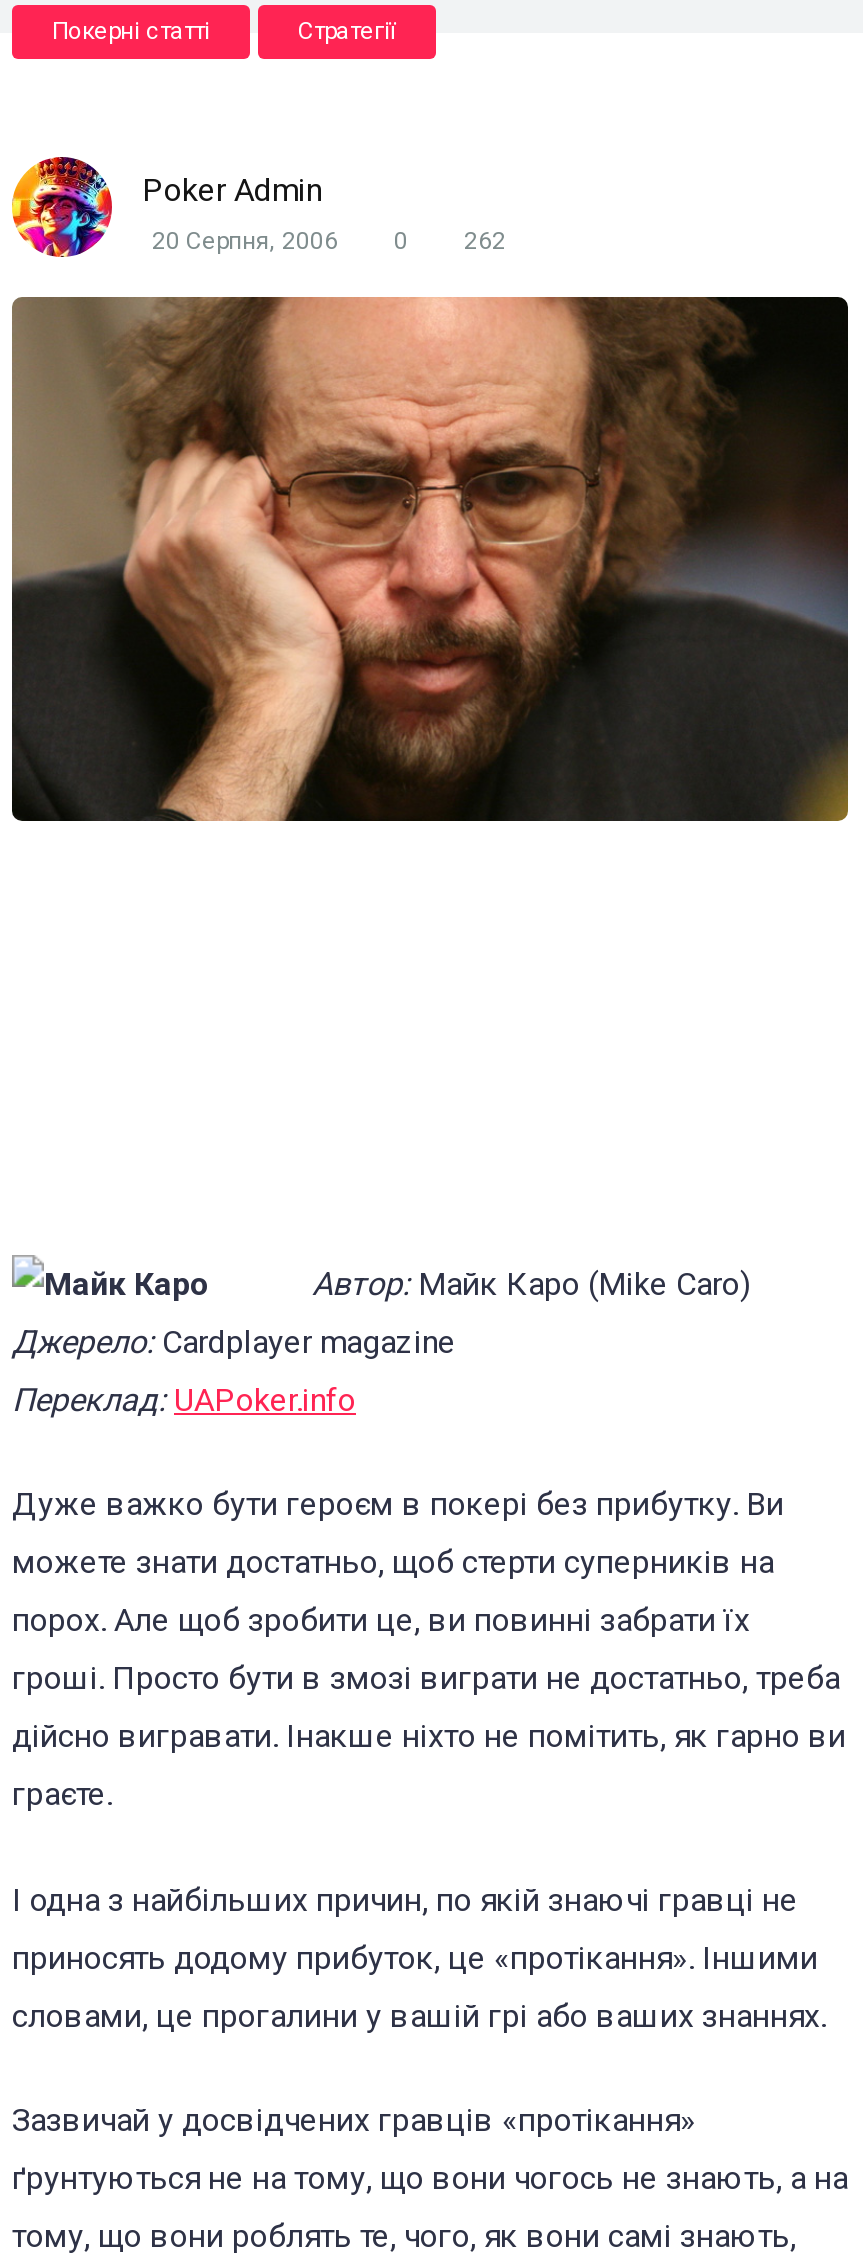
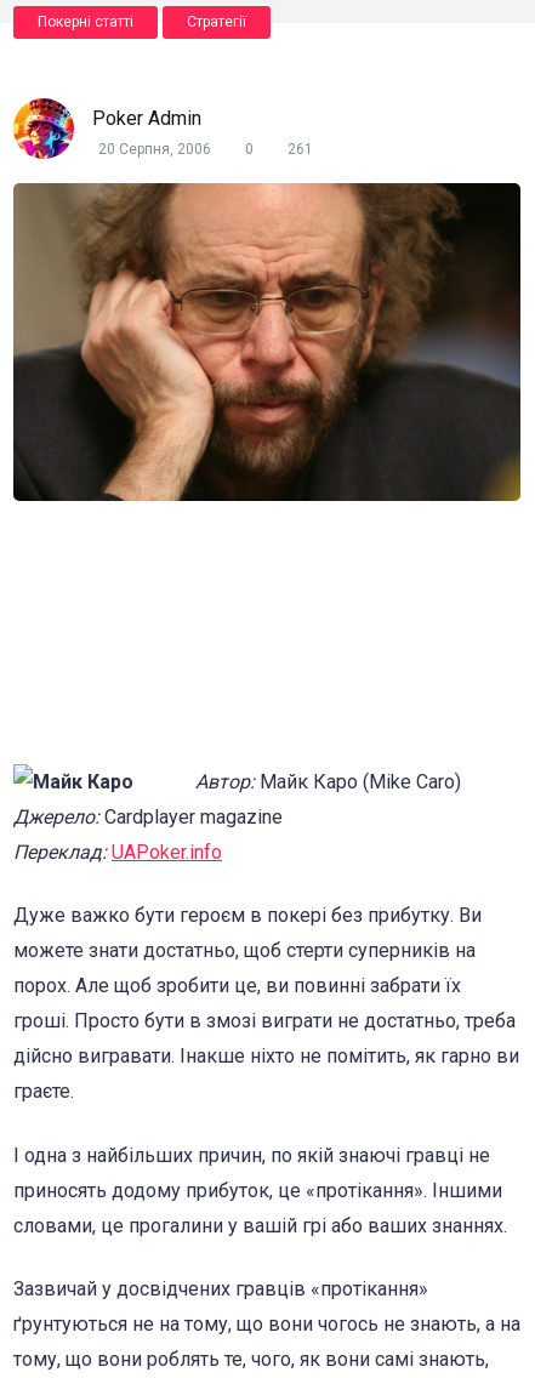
- 262
+ 261
